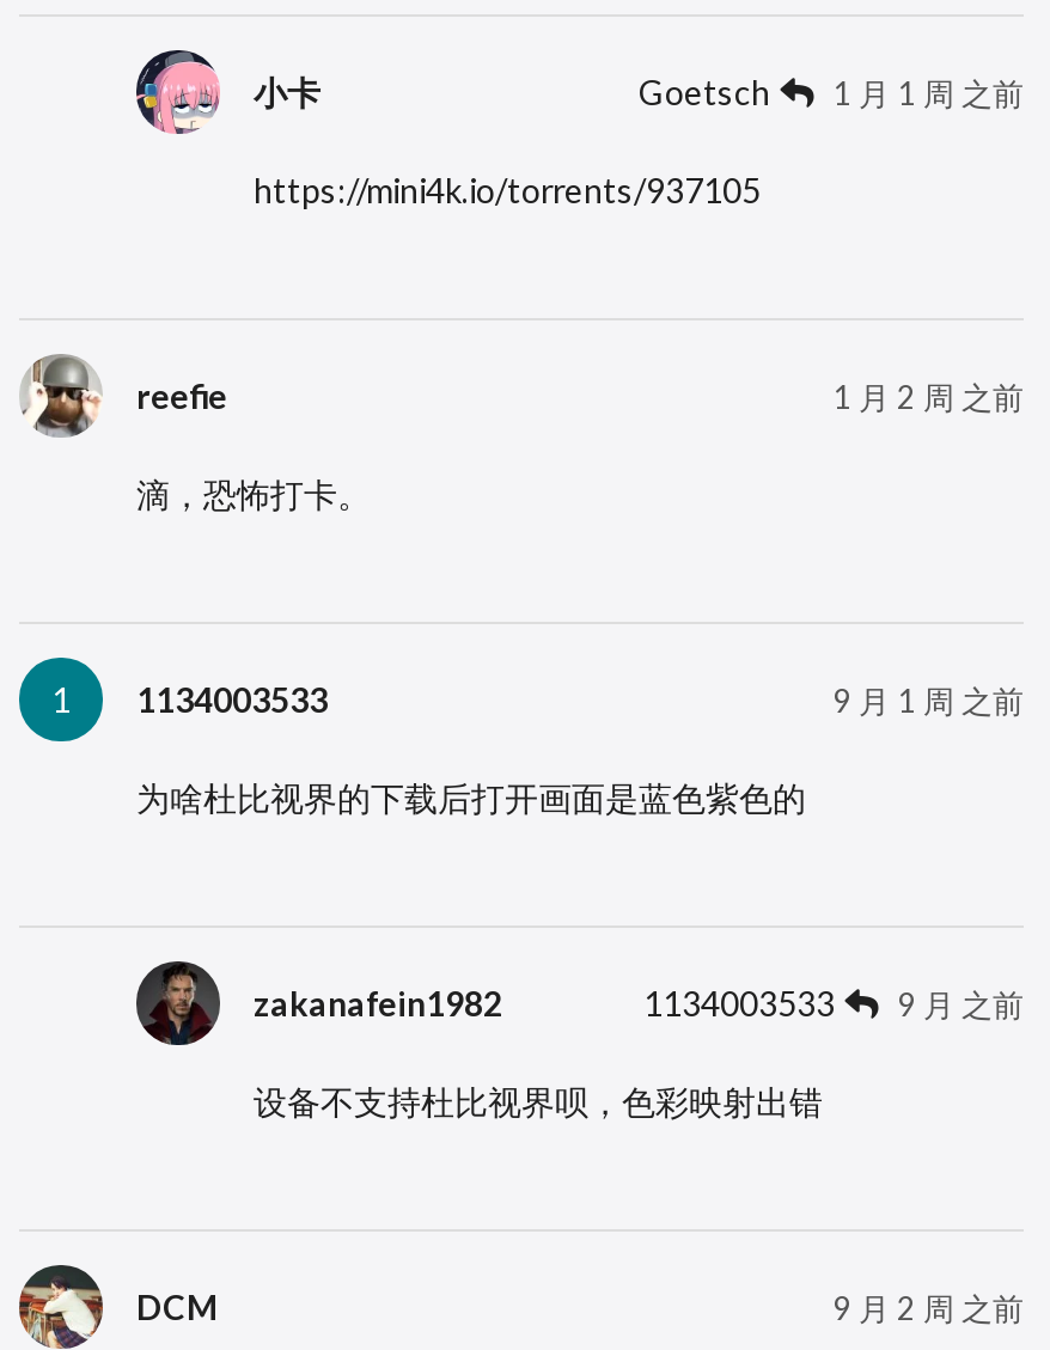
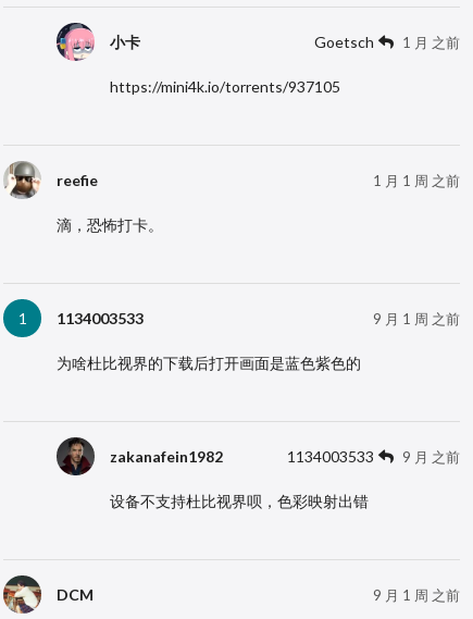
- Goetsch 1 月 1 周 之前
+ Goetsch 1 月 之前

- 1 月 2 周 之前
+ 1 月 1 周 之前

- 9 月 2 周 之前
+ 9 月 1 周 之前
